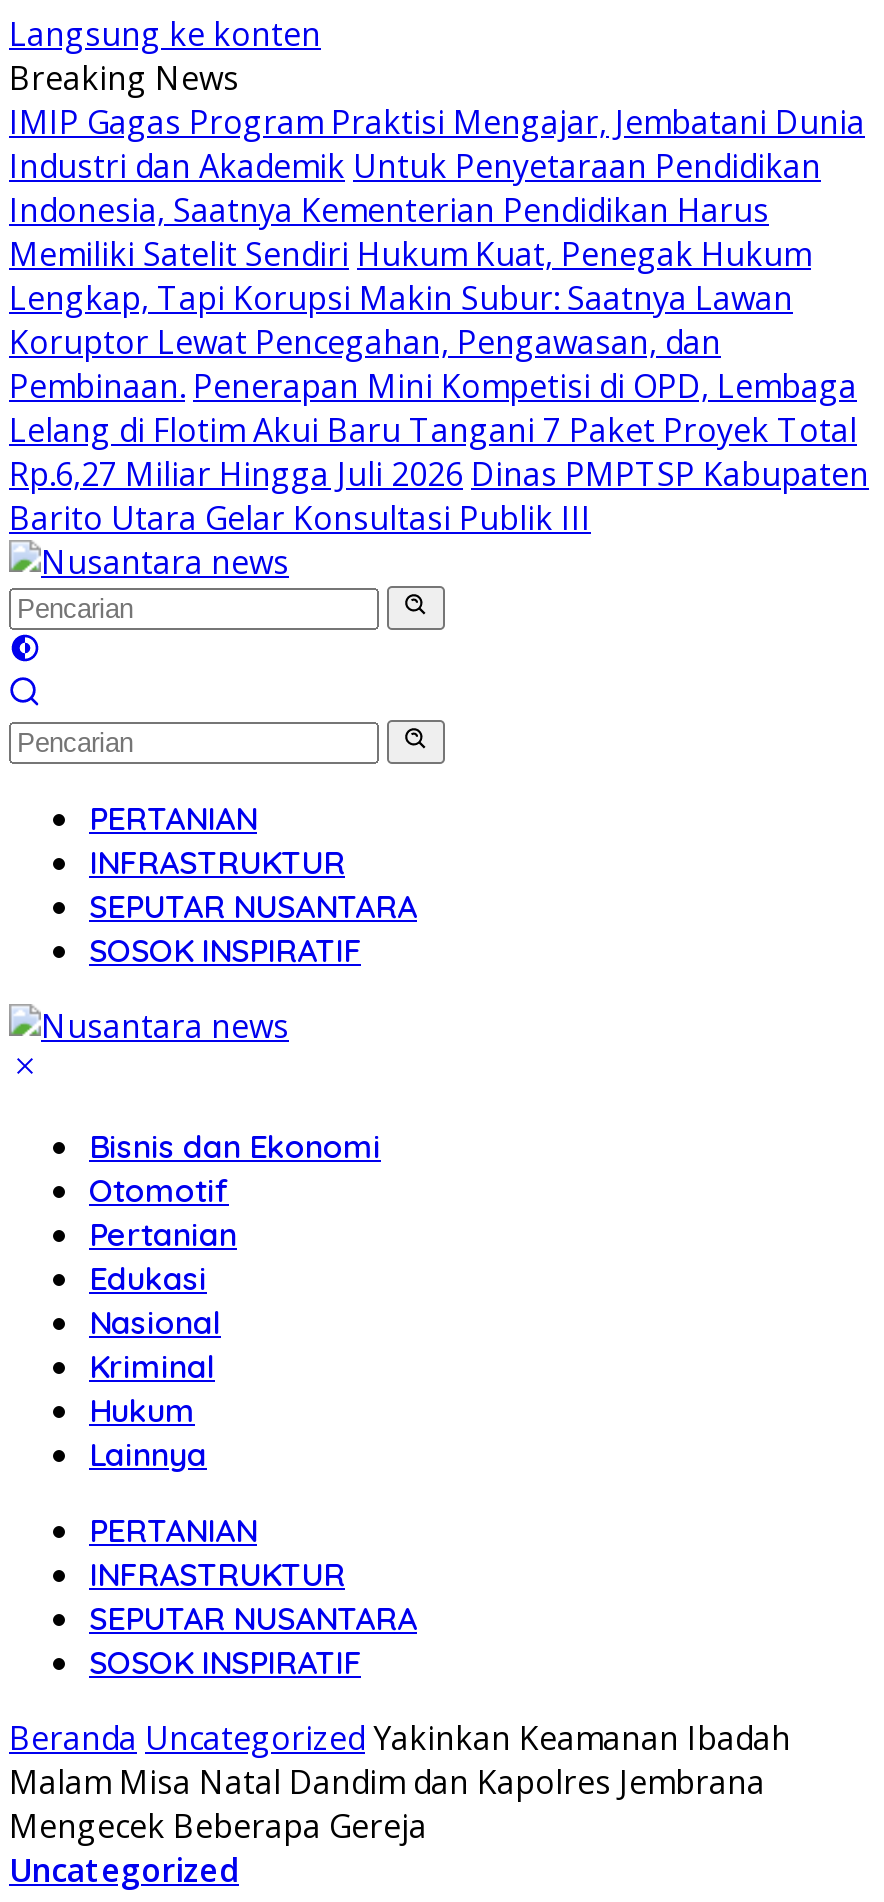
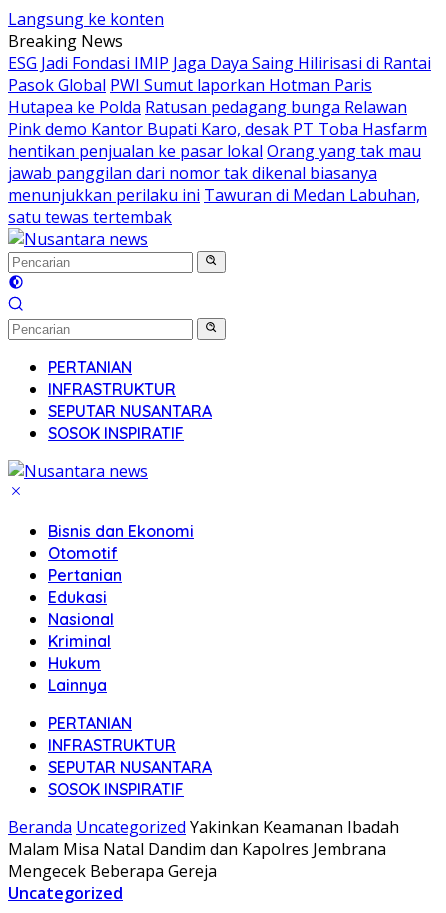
- IMIP Gagas Program Praktisi Mengajar, Jembatani Dunia
- Industri dan Akademik Untuk Penyetaraan Pendidikan
- Indonesia, Saatnya Kementerian Pendidikan Harus
- Memiliki Satelit Sendiri Hukum Kuat, Penegak Hukum
- Lengkap, Tapi Korupsi Makin Subur: Saatnya Lawan
- Koruptor Lewat Pencegahan, Pengawasan, dan
- Pembinaan. Penerapan Mini Kompetisi di OPD, Lembaga
- Lelang di Flotim Akui Baru Tangani 7 Paket Proyek Total
- Rp.6,27 Miliar Hingga Juli 2026 Dinas PMPTSP Kabupaten
- Barito Utara Gelar Konsultasi Publik III
+ ESG Jadi Fondasi IMIP Jaga Daya Saing Hilirisasi di Rantai
+ Pasok Global PWI Sumut laporkan Hotman Paris
+ Hutapea ke Polda Ratusan pedagang bunga Relawan
+ Pink demo Kantor Bupati Karo, desak PT Toba Hasfarm
+ hentikan penjualan ke pasar lokal Orang yang tak mau
+ jawab panggilan dari nomor tak dikenal biasanya
+ menunjukkan perilaku ini Tawuran di Medan Labuhan,
+ satu tewas tertembak
